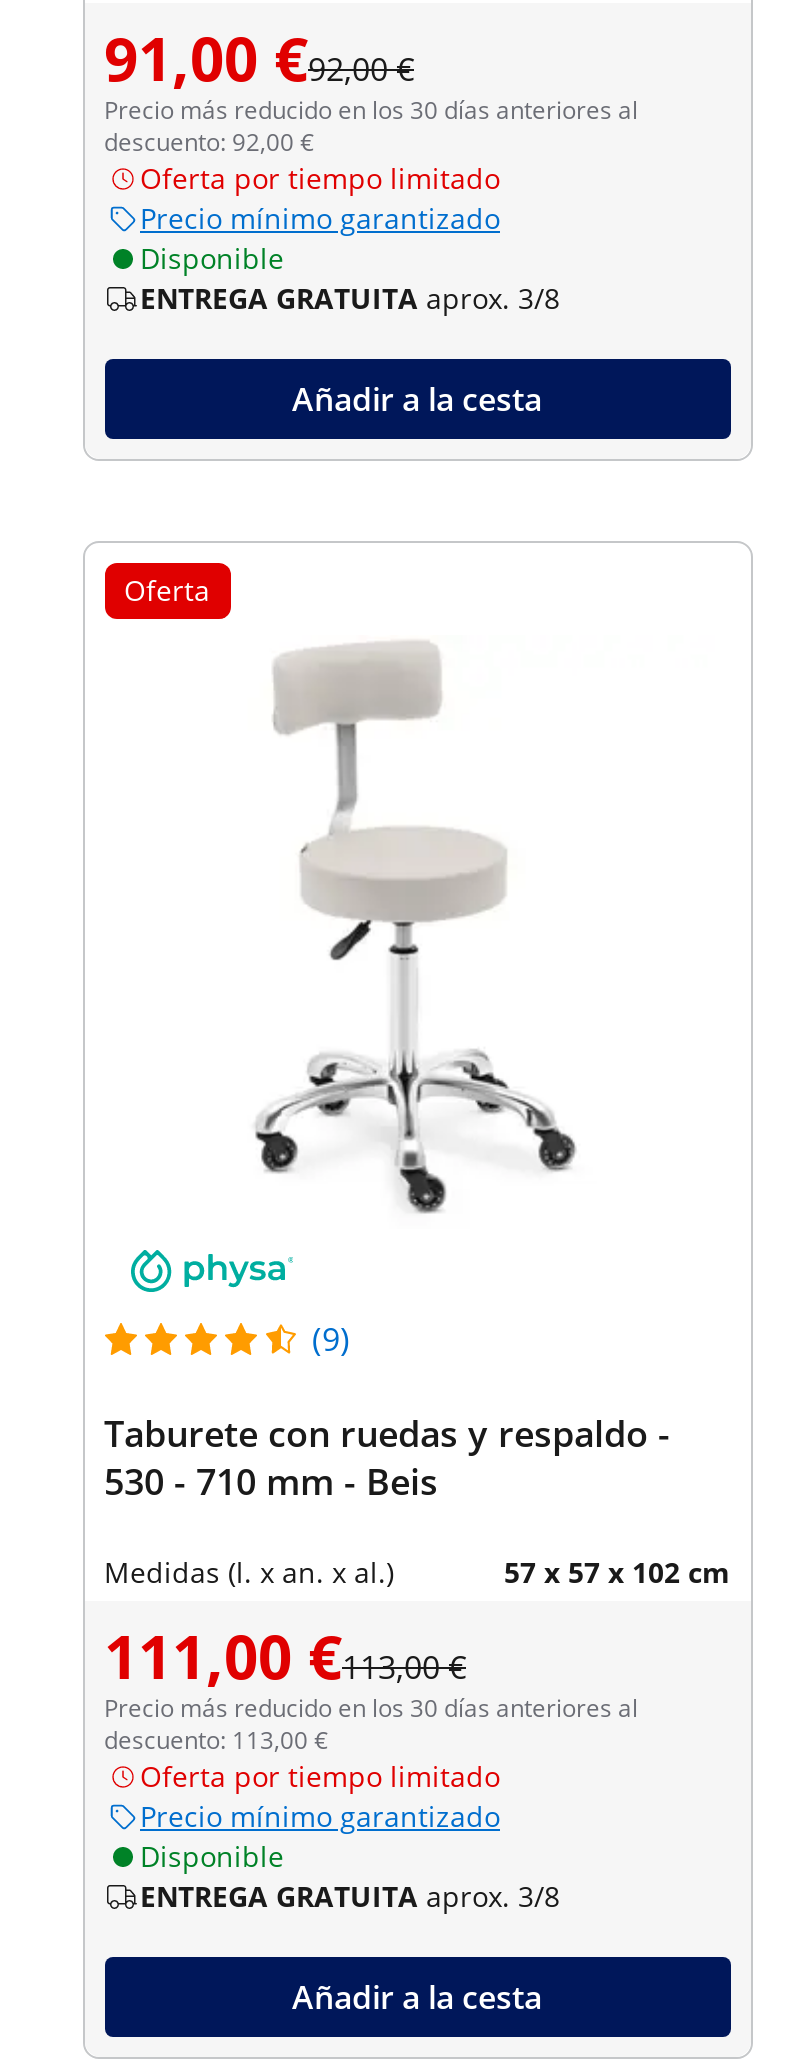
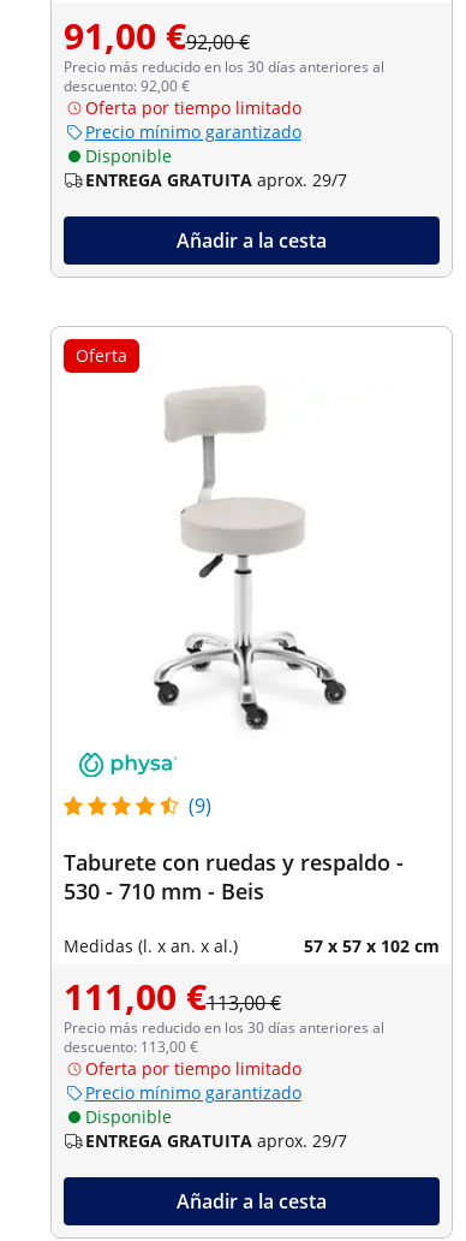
- ENTREGA GRATUITA aprox. 3/8
+ ENTREGA GRATUITA aprox. 29/7

- ENTREGA GRATUITA aprox. 3/8
+ ENTREGA GRATUITA aprox. 29/7
